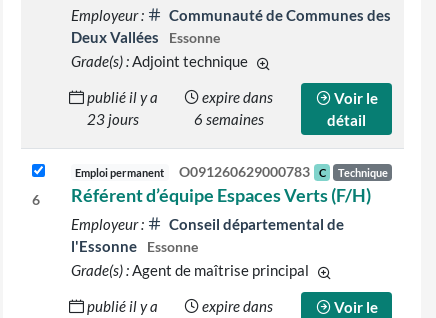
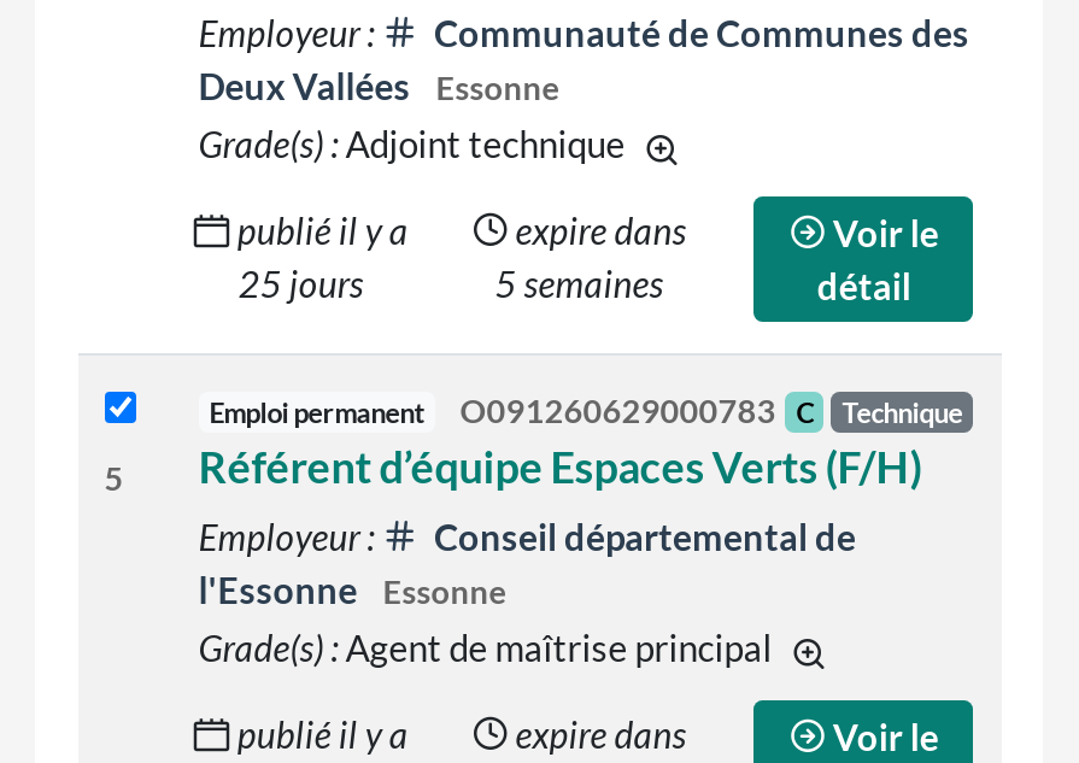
- 23 jours
+ 25 jours

- 6 semaines
+ 5 semaines

- 6 Référent d’équipe Espaces Verts (F/H)
+ 5 Référent d’équipe Espaces Verts (F/H)
